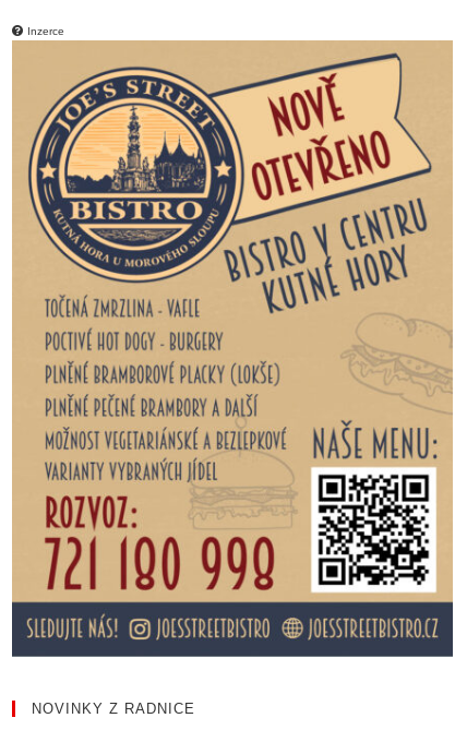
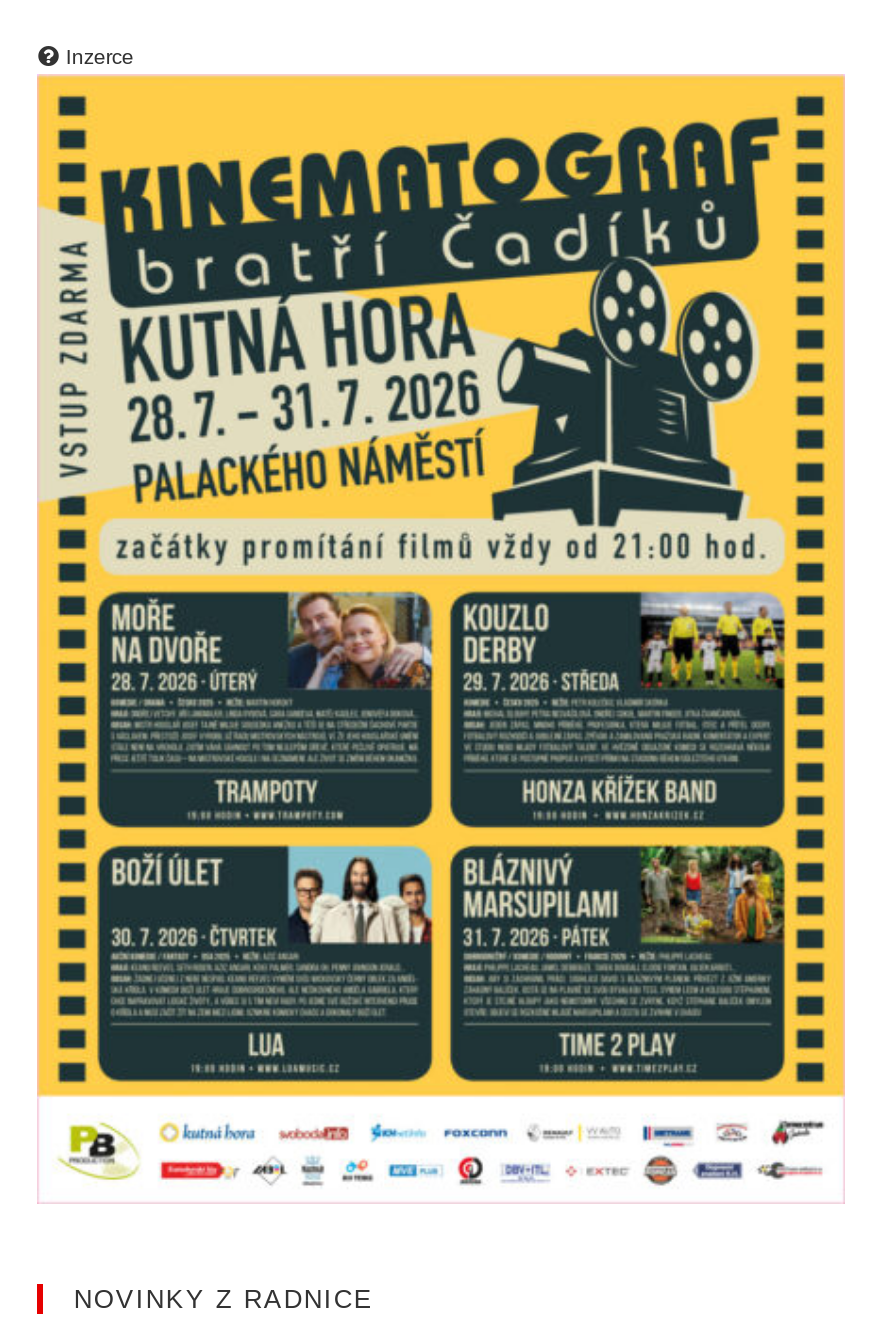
- [image]
+ [image]
